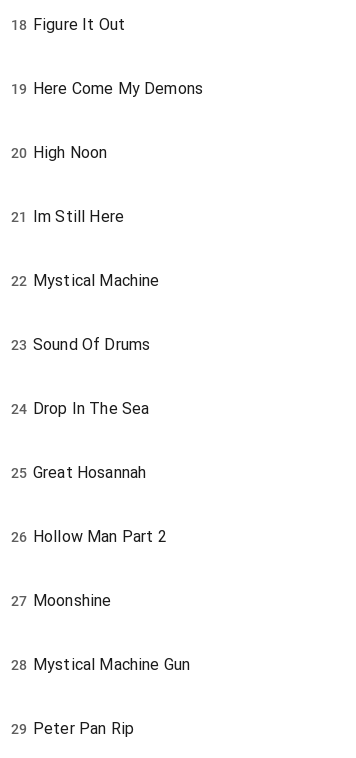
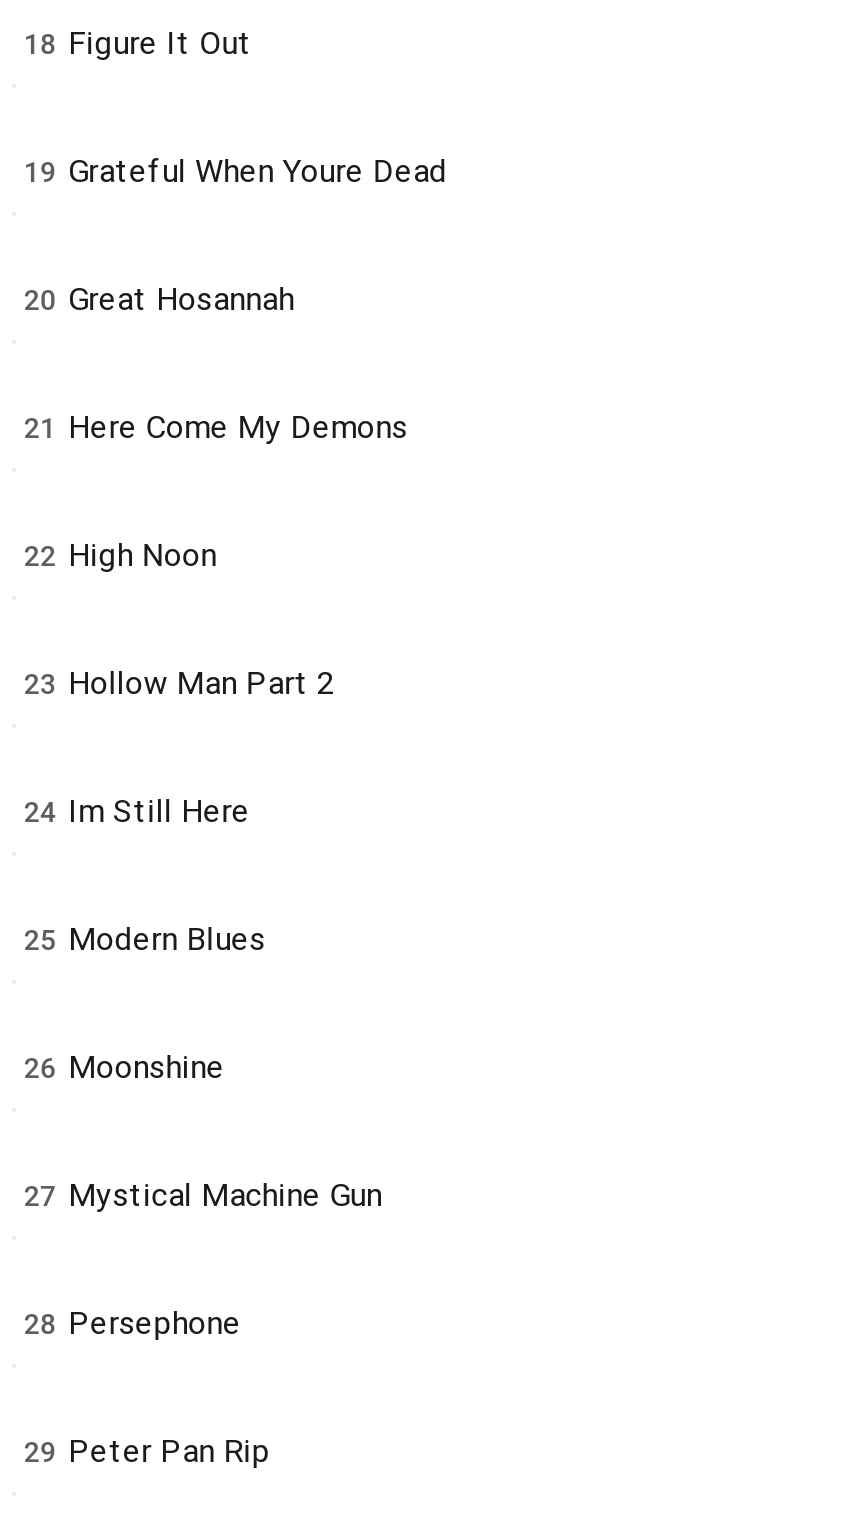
- 19 Here Come My Demons
+ 19 Grateful When Youre Dead

- 20 High Noon
+ 20 Great Hosannah

- 21 Im Still Here
+ 21 Here Come My Demons

- 22 Mystical Machine
+ 22 High Noon

- 23 Sound Of Drums
+ 23 Hollow Man Part 2

- 24 Drop In The Sea
+ 24 Im Still Here

- 25 Great Hosannah
+ 25 Modern Blues

- 26 Hollow Man Part 2
+ 26 Moonshine

- 27 Moonshine
+ 27 Mystical Machine Gun

- 28 Mystical Machine Gun
+ 28 Persephone
